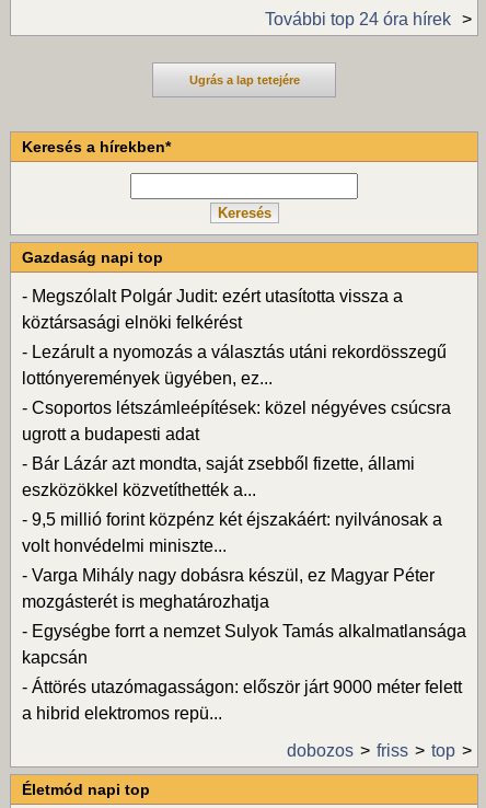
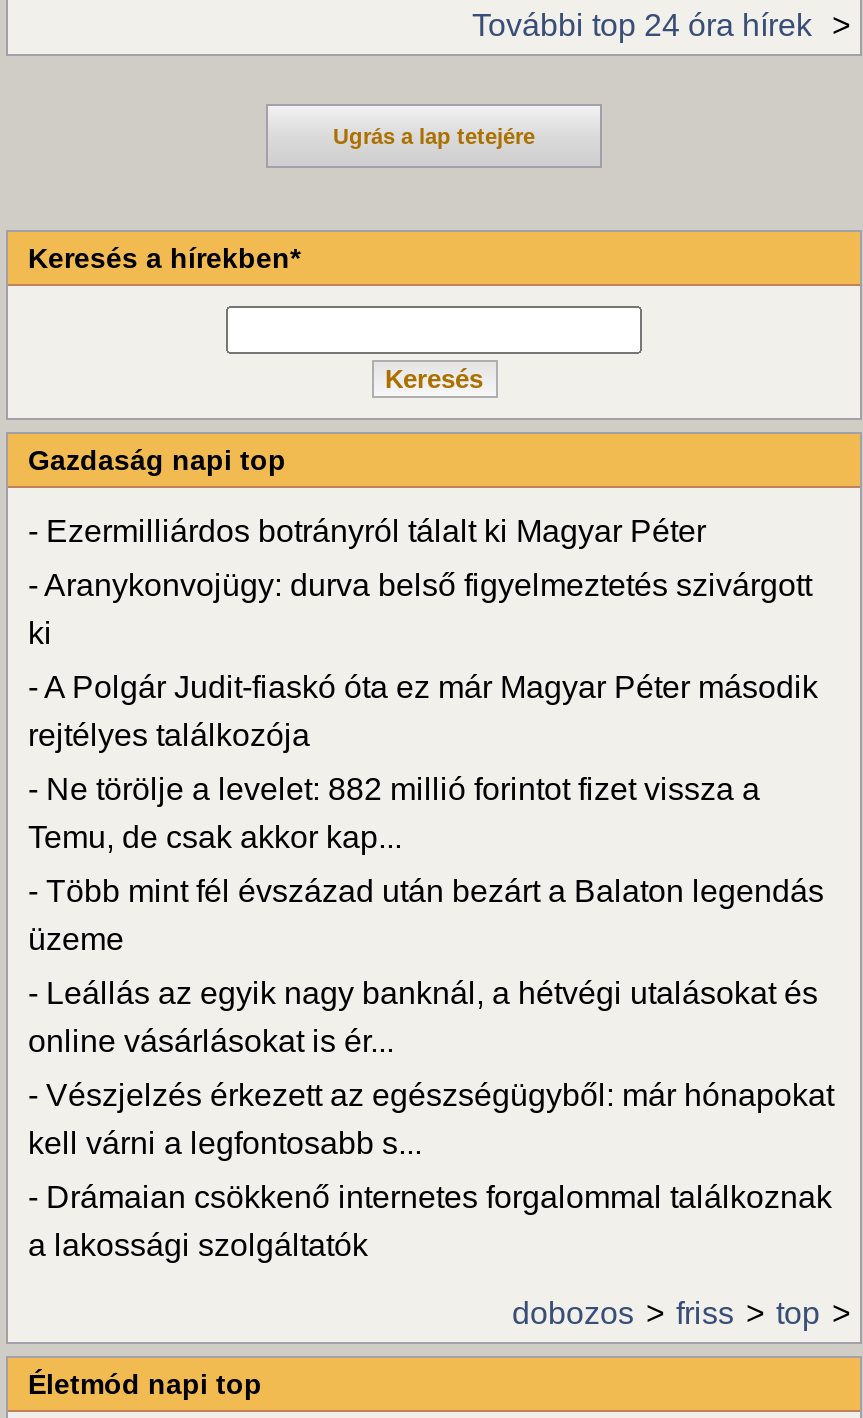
- - Megszólalt Polgár Judit: ezért utasította vissza a
- köztársasági elnöki felkérést
+ - Ezermilliárdos botrányról tálalt ki Magyar Péter

- - Lezárult a nyomozás a választás utáni rekordösszegű
- lottónyeremények ügyében, ez...
+ - Aranykonvojügy: durva belső figyelmeztetés szivárgott
+ ki

- - Csoportos létszámleépítések: közel négyéves csúcsra
- ugrott a budapesti adat
+ - A Polgár Judit-fiaskó óta ez már Magyar Péter második
+ rejtélyes találkozója

- - Bár Lázár azt mondta, saját zsebből fizette, állami
- eszközökkel közvetíthették a...
+ - Ne törölje a levelet: 882 millió forintot fizet vissza a
+ Temu, de csak akkor kap...

- - 9,5 millió forint közpénz két éjszakáért: nyilvánosak a
- volt honvédelmi miniszte...
+ - Több mint fél évszázad után bezárt a Balaton legendás
+ üzeme

- - Varga Mihály nagy dobásra készül, ez Magyar Péter
- mozgásterét is meghatározhatja
+ - Leállás az egyik nagy banknál, a hétvégi utalásokat és
+ online vásárlásokat is ér...

- - Egységbe forrt a nemzet Sulyok Tamás alkalmatlansága
- kapcsán
+ - Vészjelzés érkezett az egészségügyből: már hónapokat
+ kell várni a legfontosabb s...

- - Áttörés utazómagasságon: először járt 9000 méter felett
- a hibrid elektromos repü...
+ - Drámaian csökkenő internetes forgalommal találkoznak
+ a lakossági szolgáltatók
